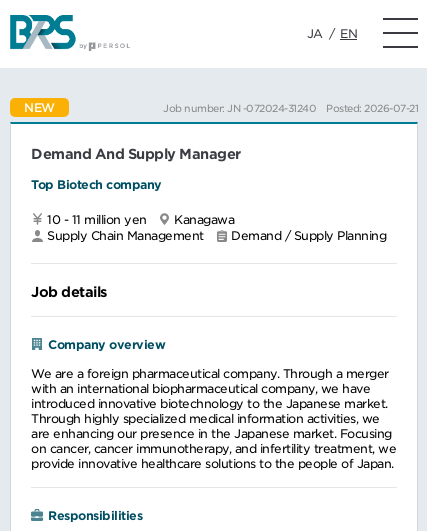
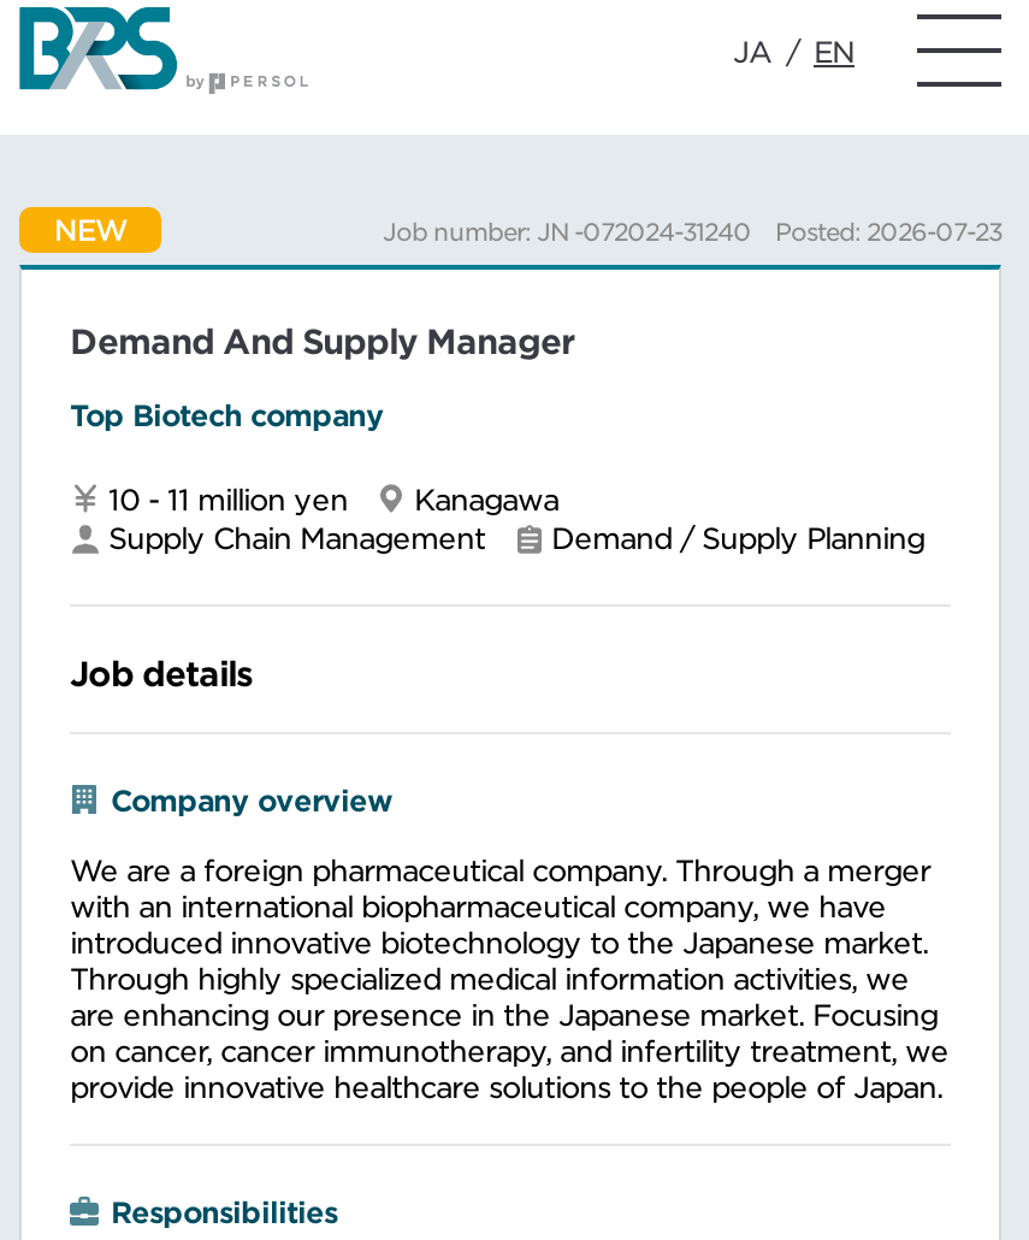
- Job number: JN -072024-31240 Posted: 2026-07-21
+ Job number: JN -072024-31240 Posted: 2026-07-23
